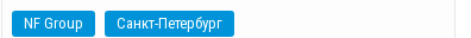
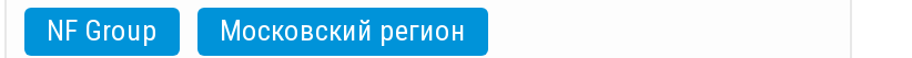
- Санкт-Петербург
+ Московский регион
